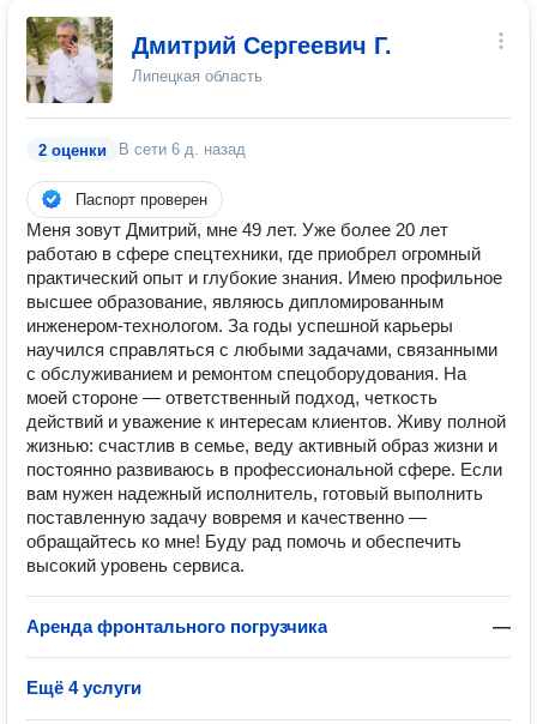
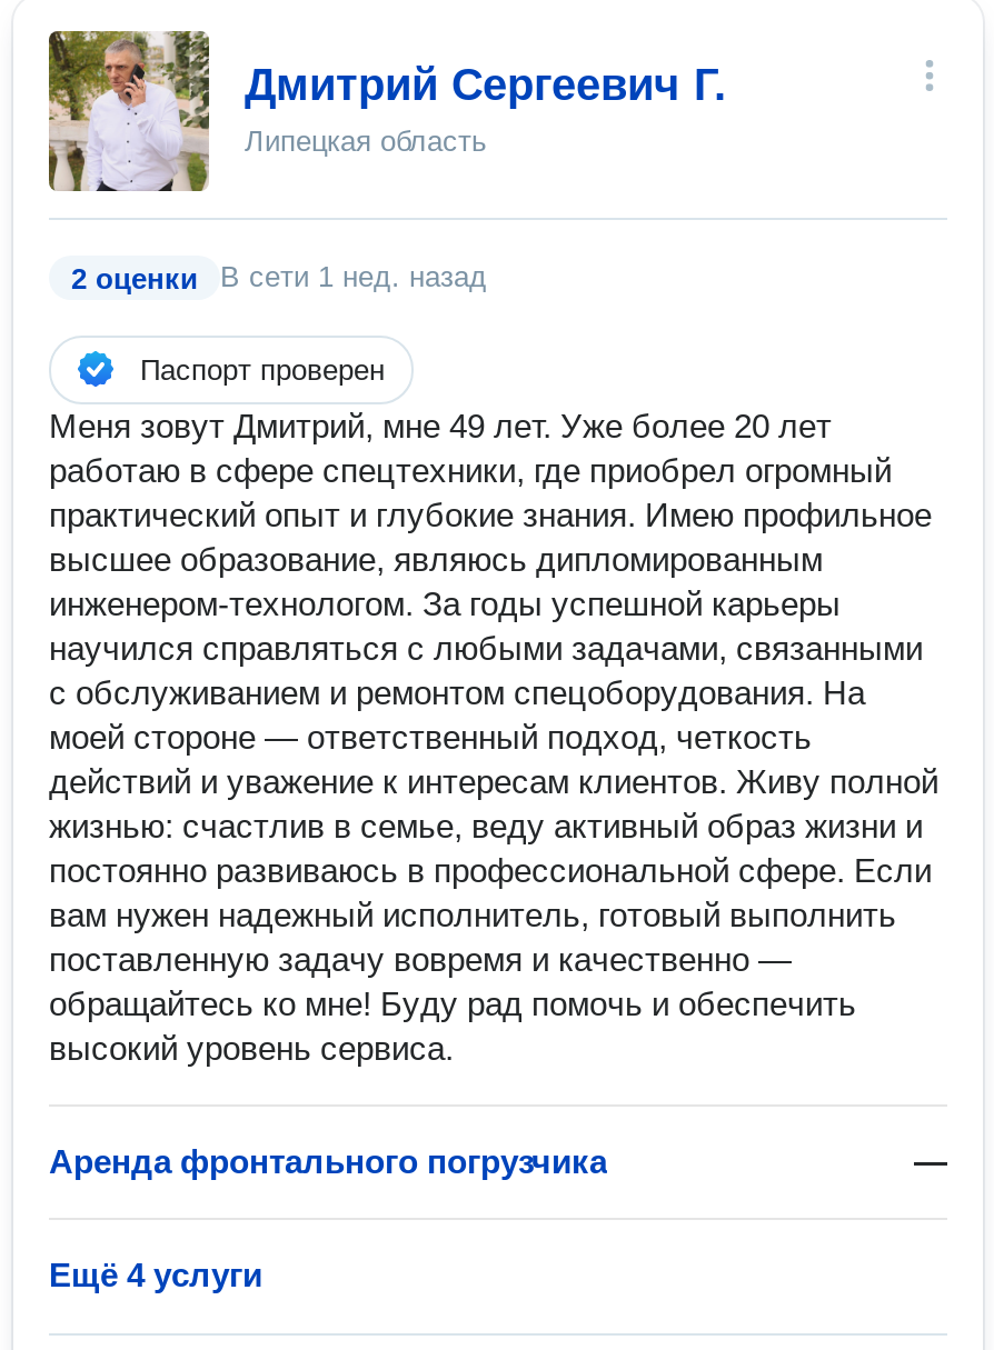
- В сети 6 д. назад
+ В сети 1 нед. назад
